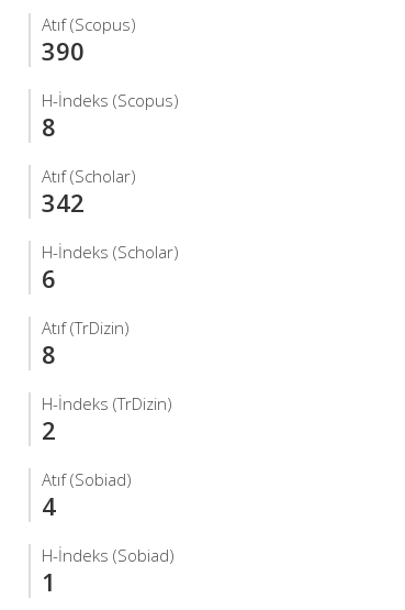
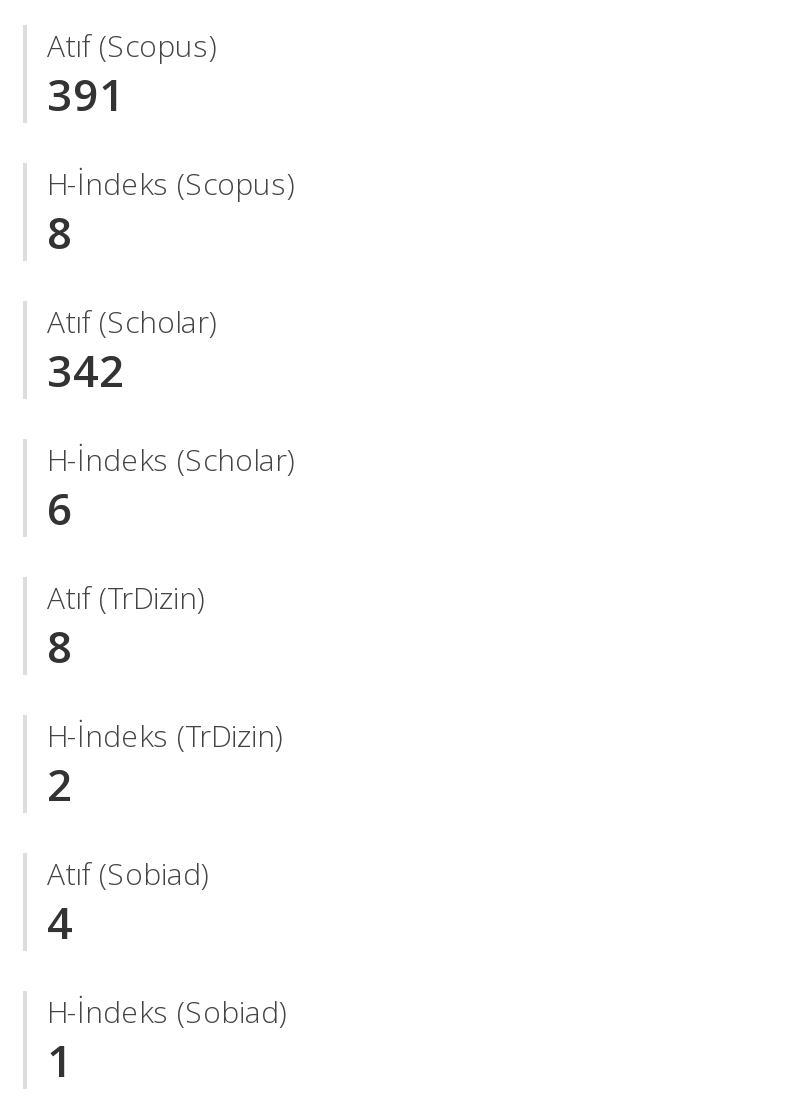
- 390
+ 391
